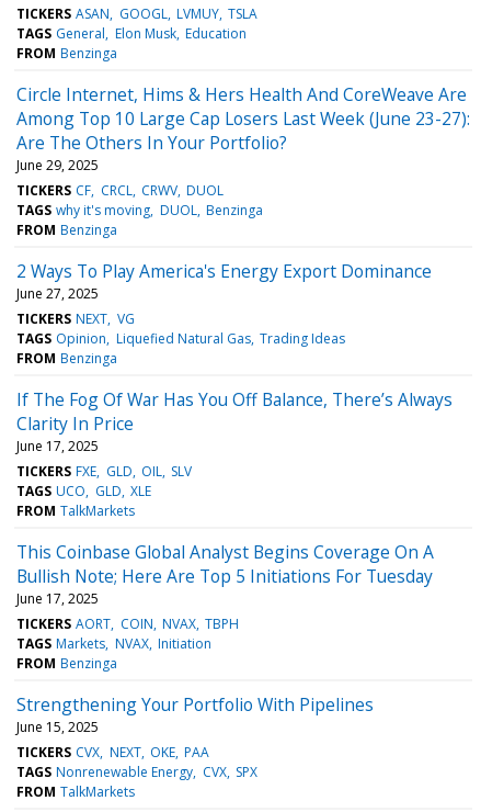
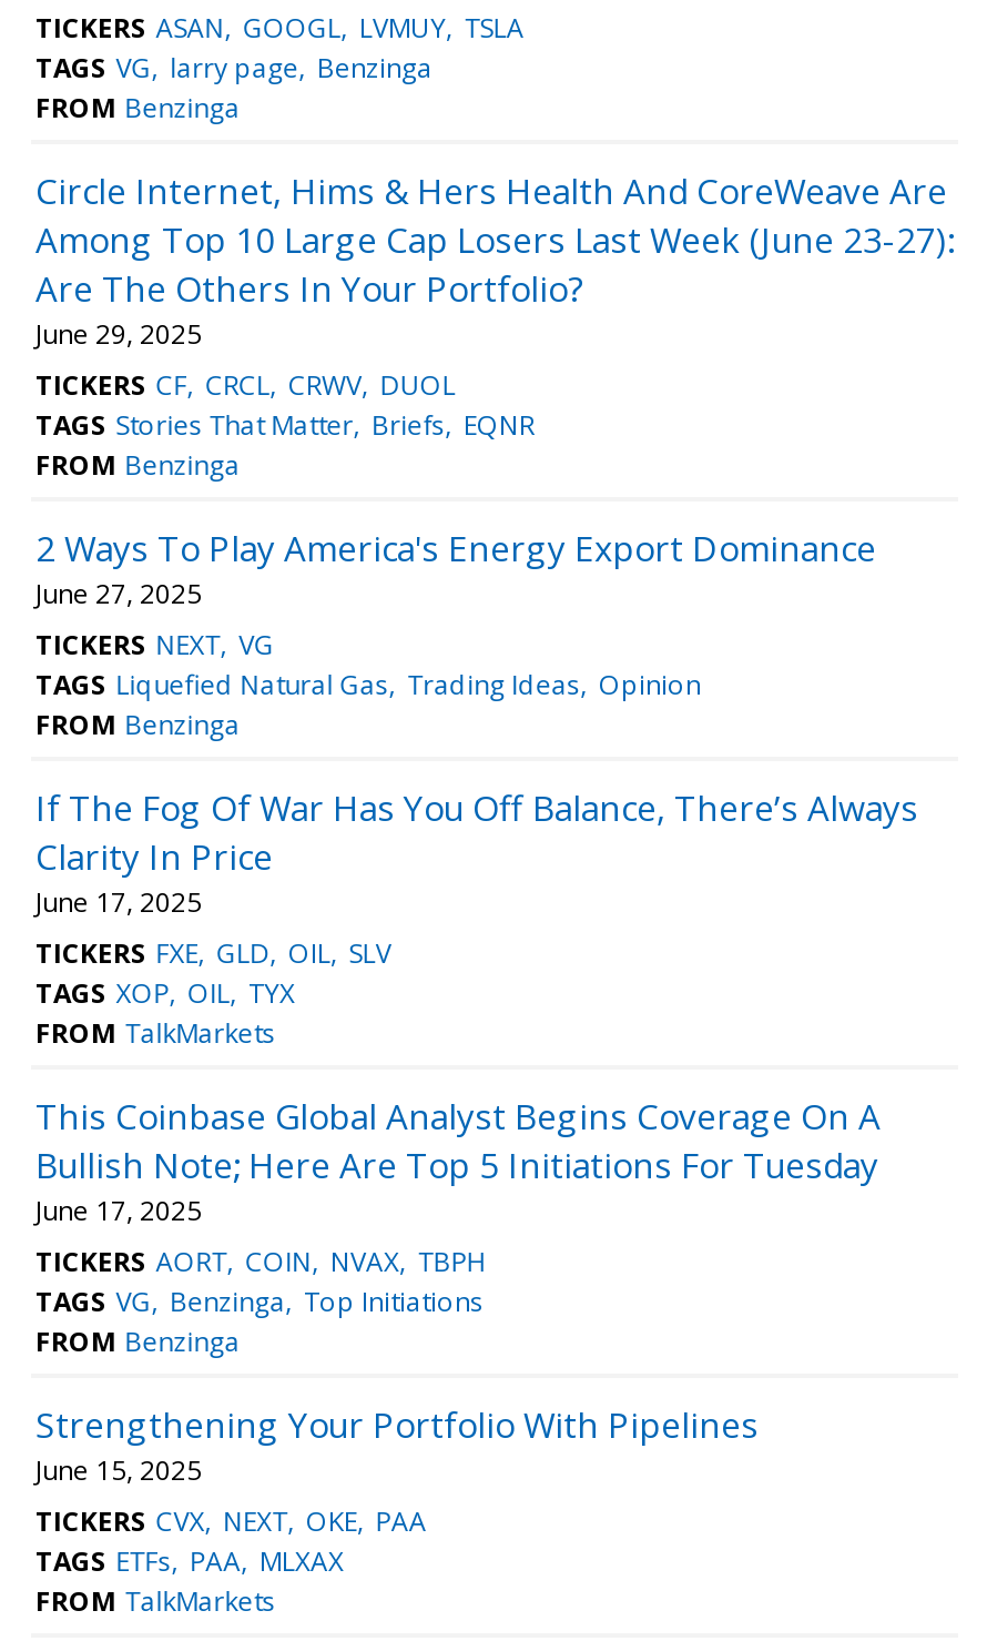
- TAGS General Elon Musk Education
+ TAGS VG larry page Benzinga

- TAGS why it's moving DUOL Benzinga
+ TAGS Stories That Matter Briefs EQNR

- TAGS Opinion Liquefied Natural Gas Trading Ideas
+ TAGS Liquefied Natural Gas Trading Ideas Opinion

- TAGS UCO GLD XLE
+ TAGS XOP OIL TYX

- TAGS Markets NVAX Initiation
+ TAGS VG Benzinga Top Initiations

- TAGS Nonrenewable Energy CVX SPX
+ TAGS ETFs PAA MLXAX
